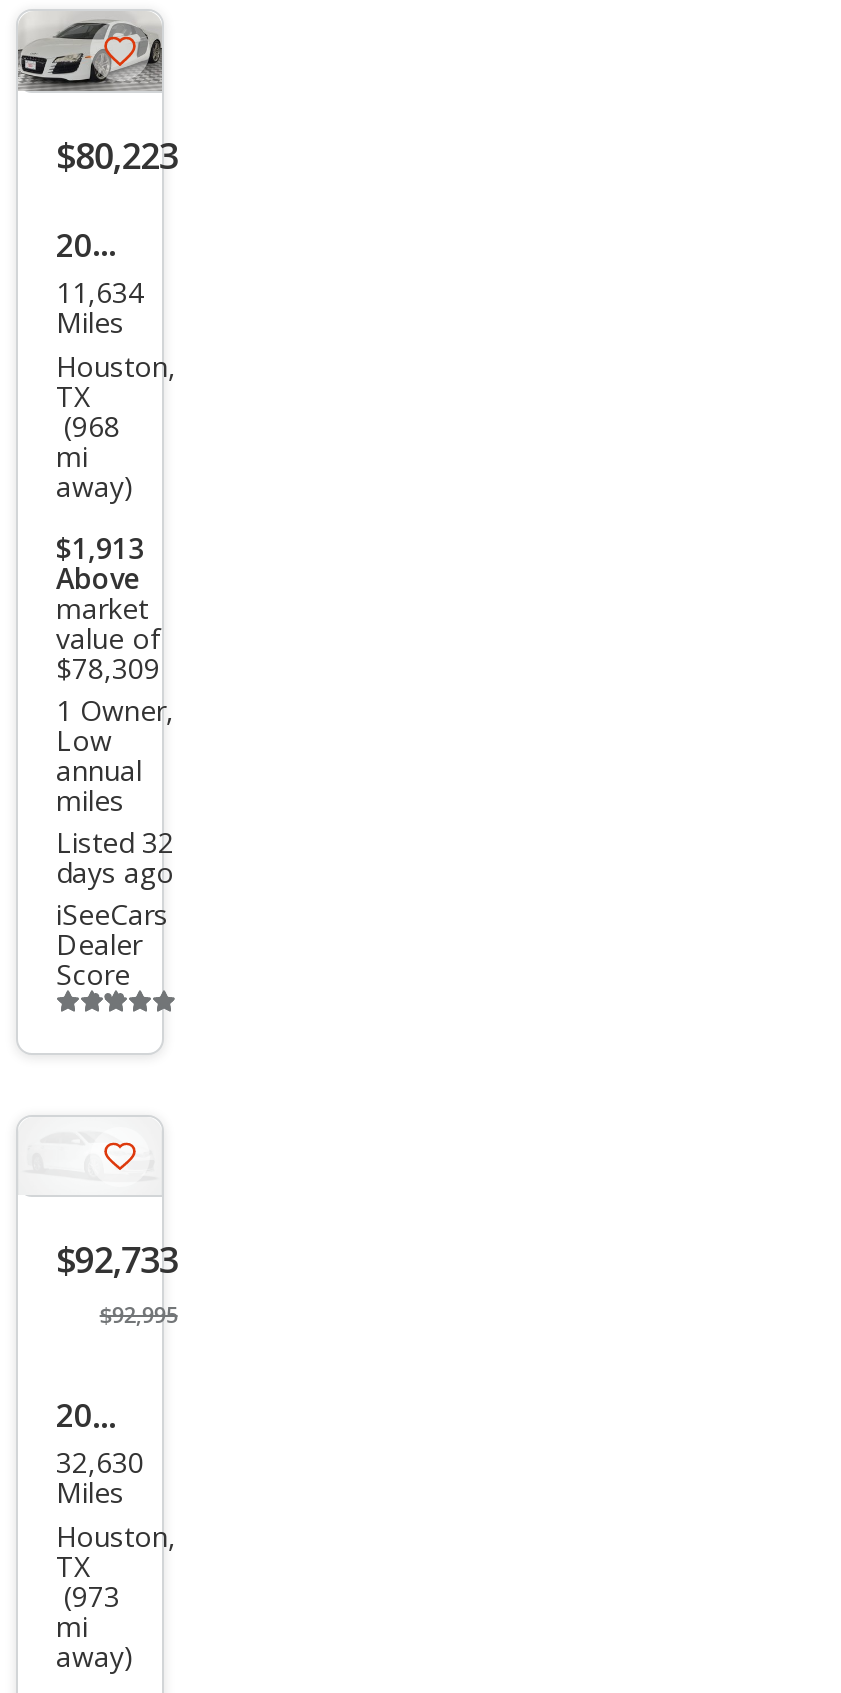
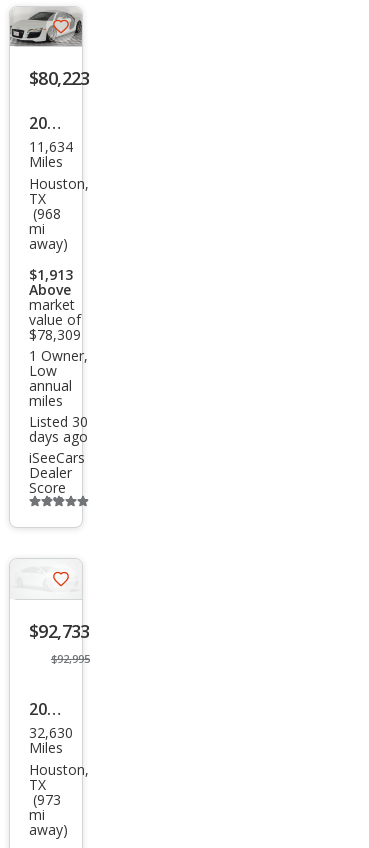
- Listed 32
+ Listed 30
